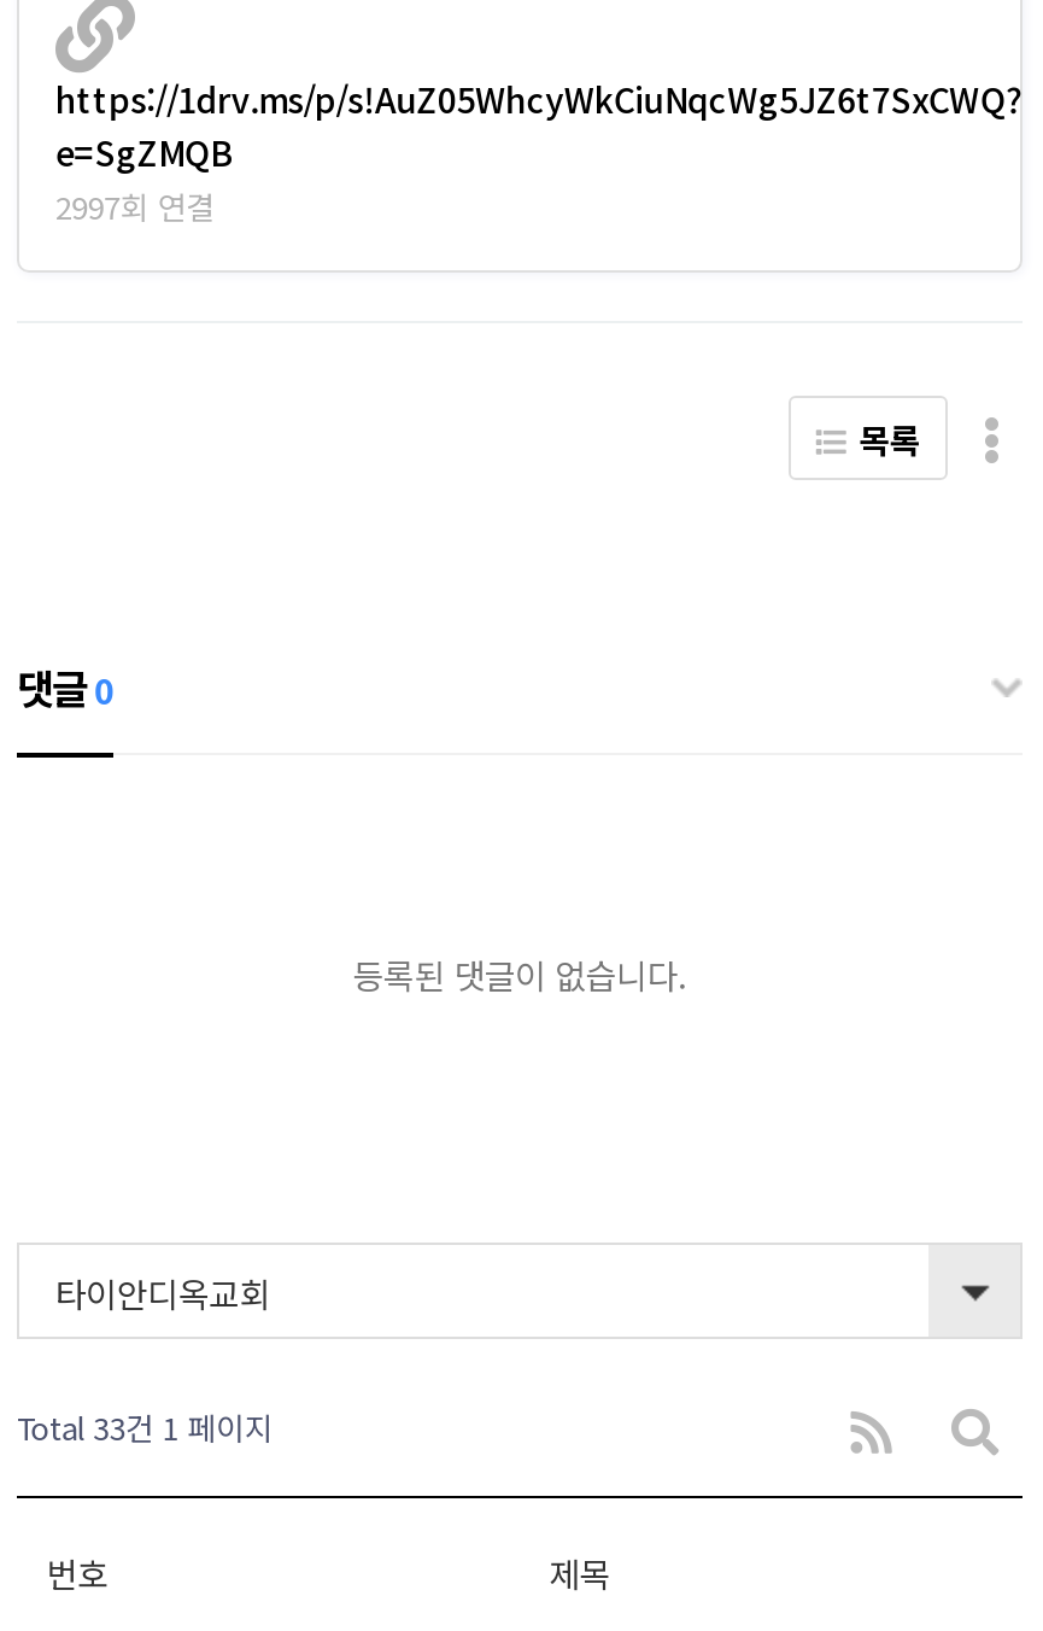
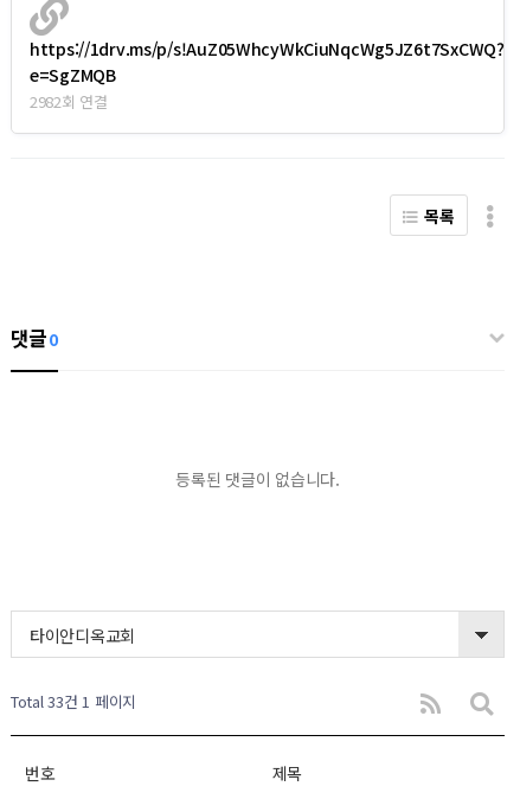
- 2997회 연결
+ 2982회 연결
